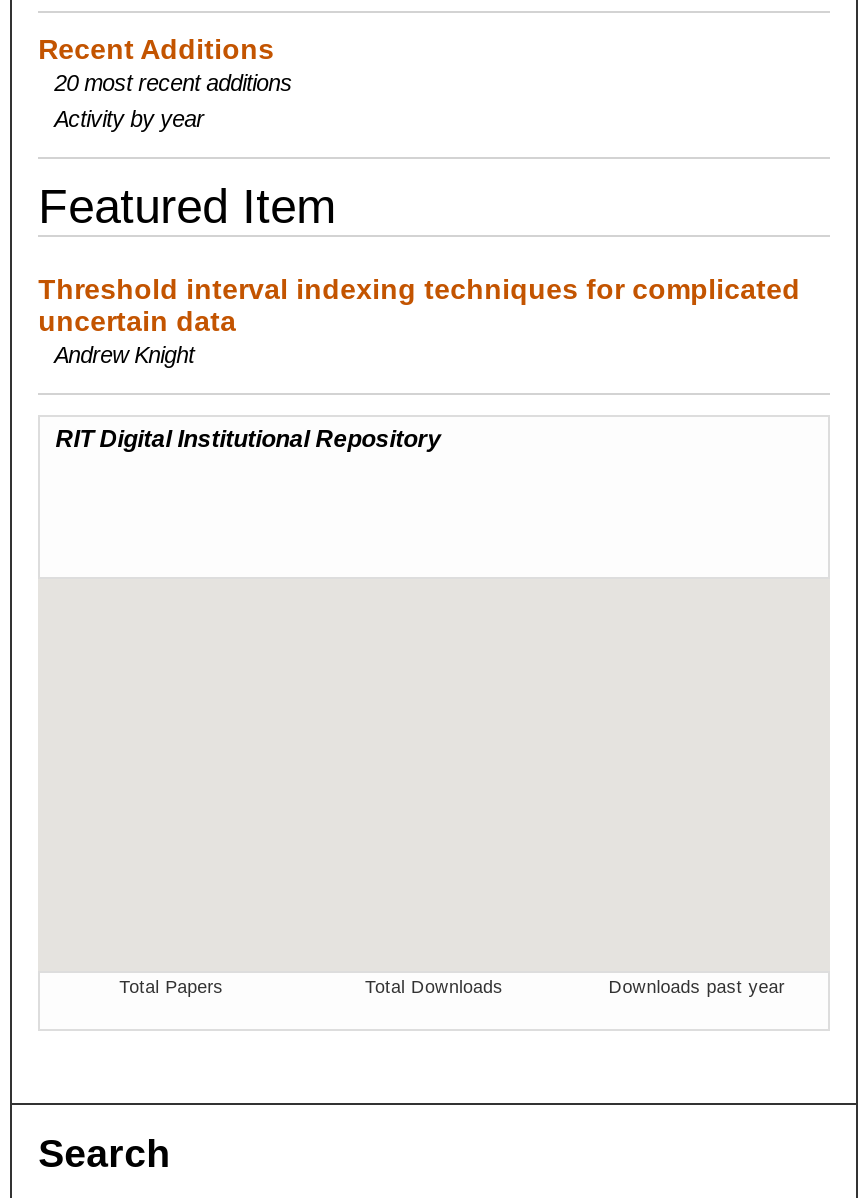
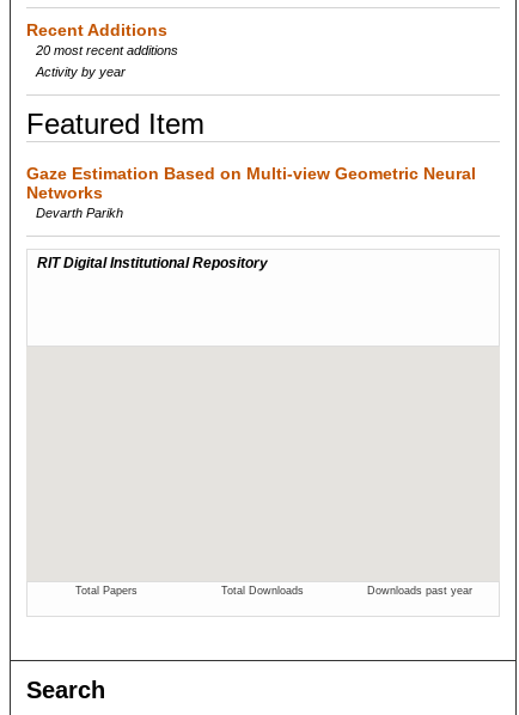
- Threshold interval indexing techniques for complicated
- uncertain data
- Andrew Knight
+ Gaze Estimation Based on Multi-view Geometric Neural
+ Networks
+ Devarth Parikh
